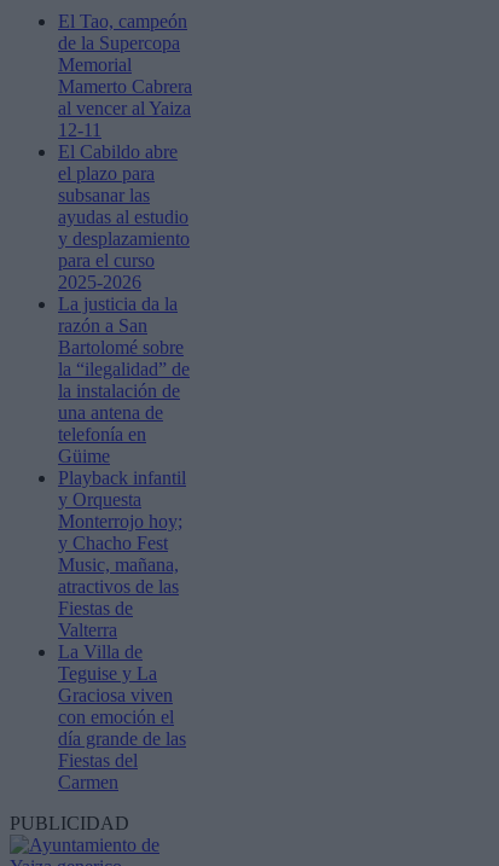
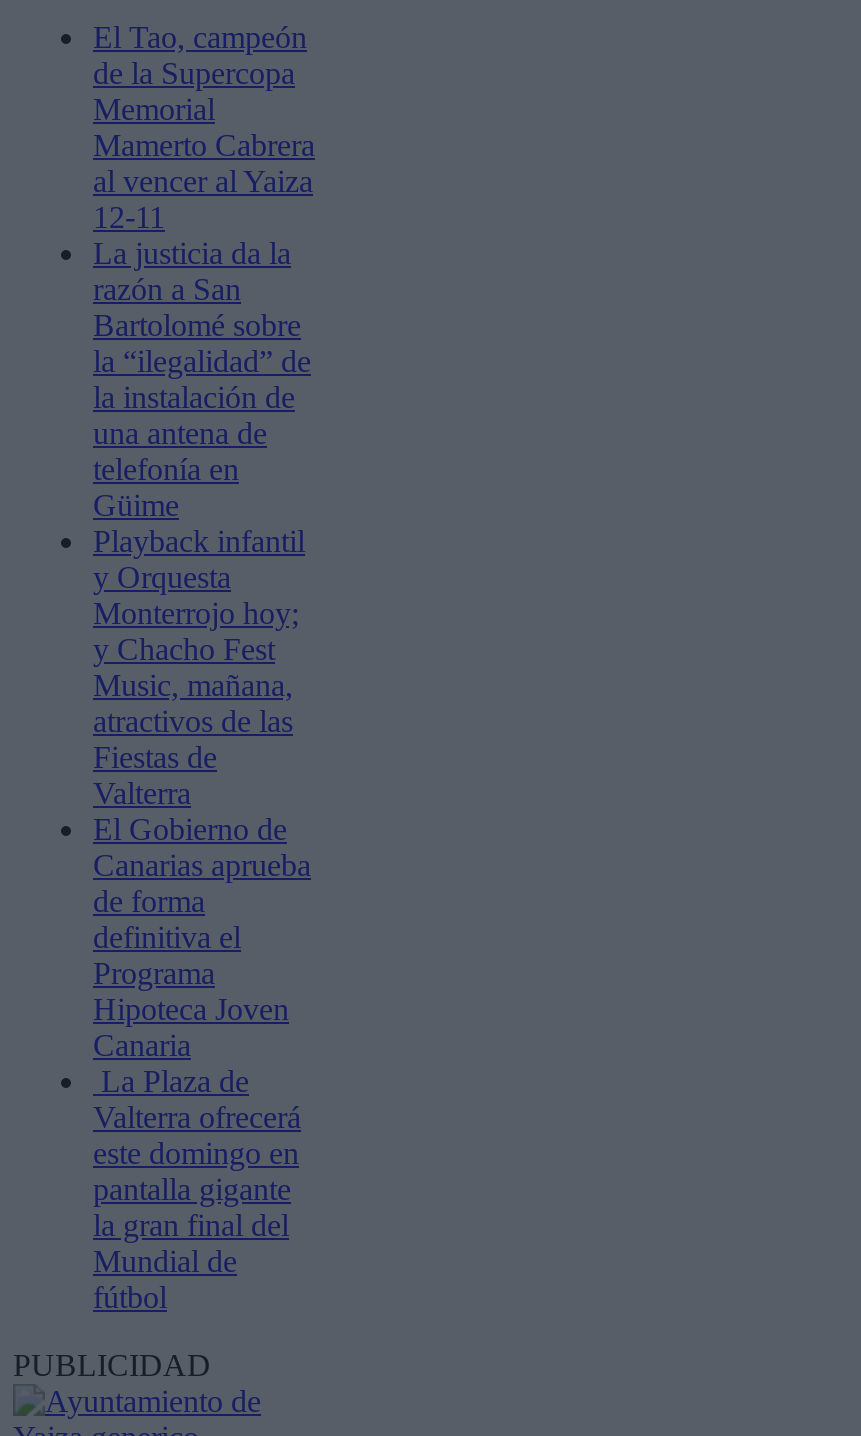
- El Cabildo abre
- el plazo para
- subsanar las
- ayudas al estudio
- y desplazamiento
- para el curso
- 2025-2026

moved up: La justicia da la | razón a San | Bartolomé sobre | ... | Fiestas de | Valterra

- La Villa de
- Teguise y La
- Graciosa viven
- con emoción el
- día grande de las
- Fiestas del
- Carmen
+ El Gobierno de
+ Canarias aprueba
+ de forma
+ definitiva el
+ Programa
+ Hipoteca Joven
+ Canaria
+ La Plaza de
+ Valterra ofrecerá
+ este domingo en
+ pantalla gigante
+ la gran final del
+ Mundial de
+ fútbol
